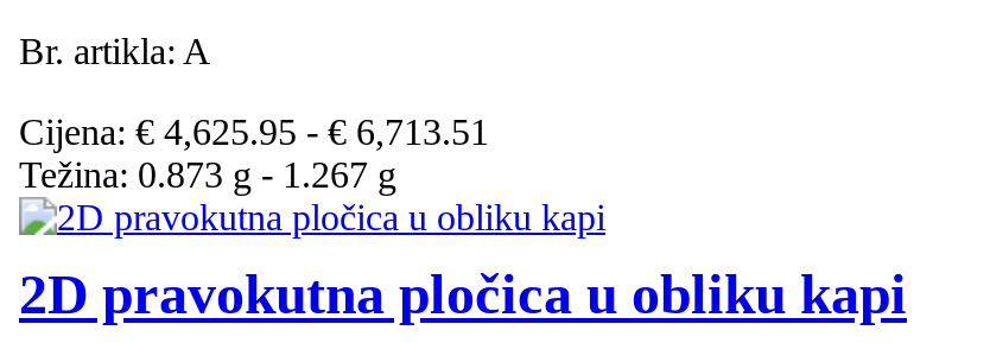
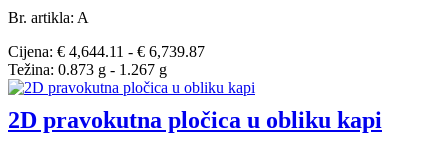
- Cijena: € 4,625.95 - € 6,713.51
+ Cijena: € 4,644.11 - € 6,739.87
